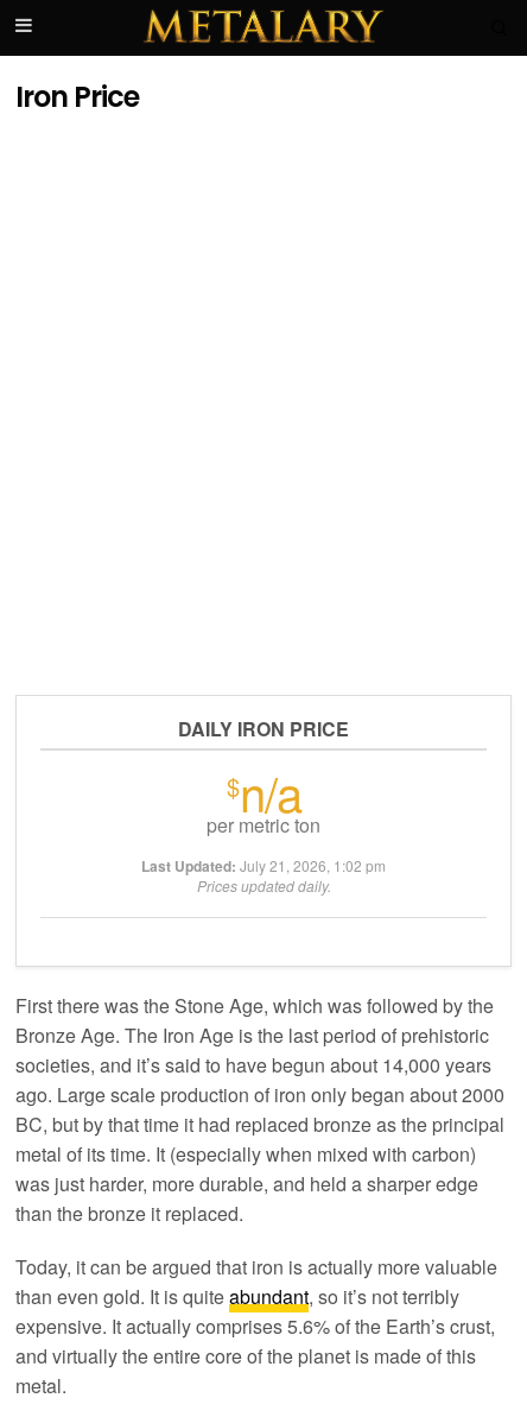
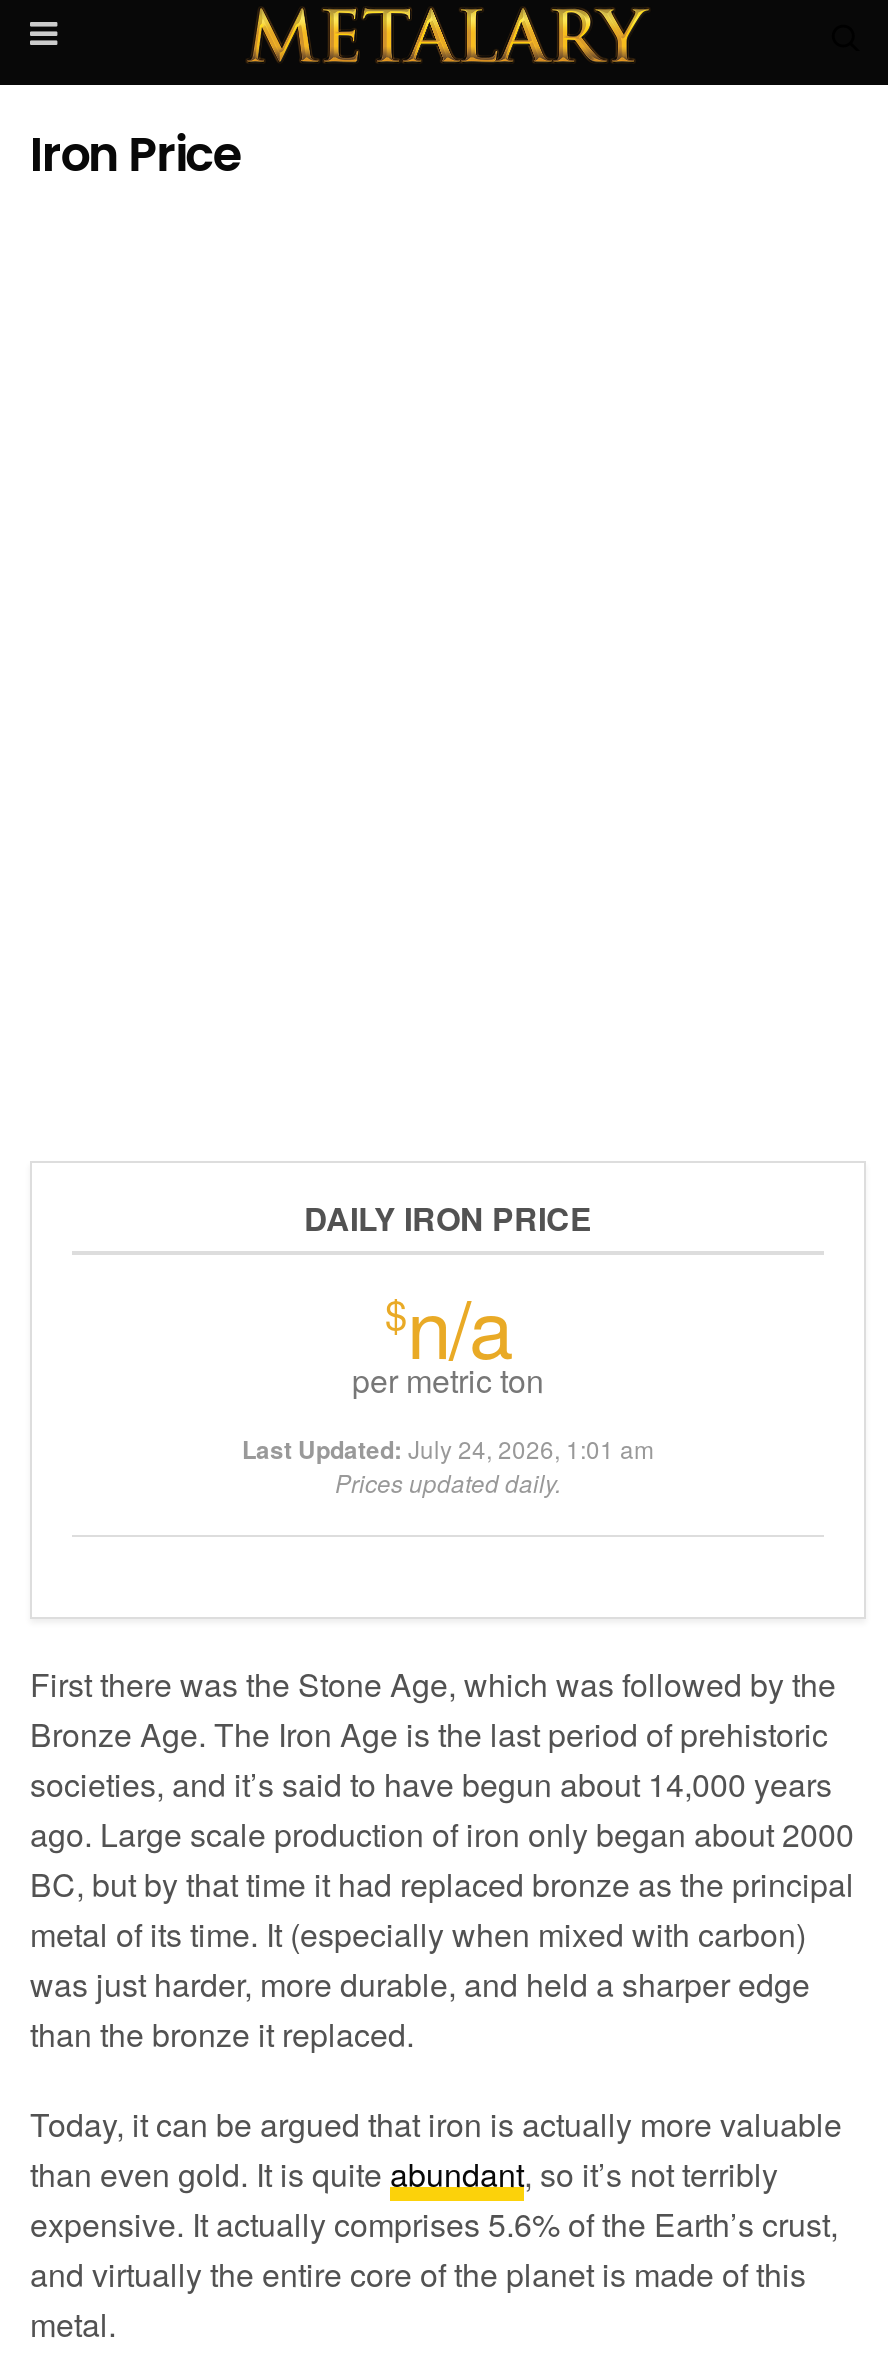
- Last Updated: July 21, 2026, 1:02 pm
+ Last Updated: July 24, 2026, 1:01 am
